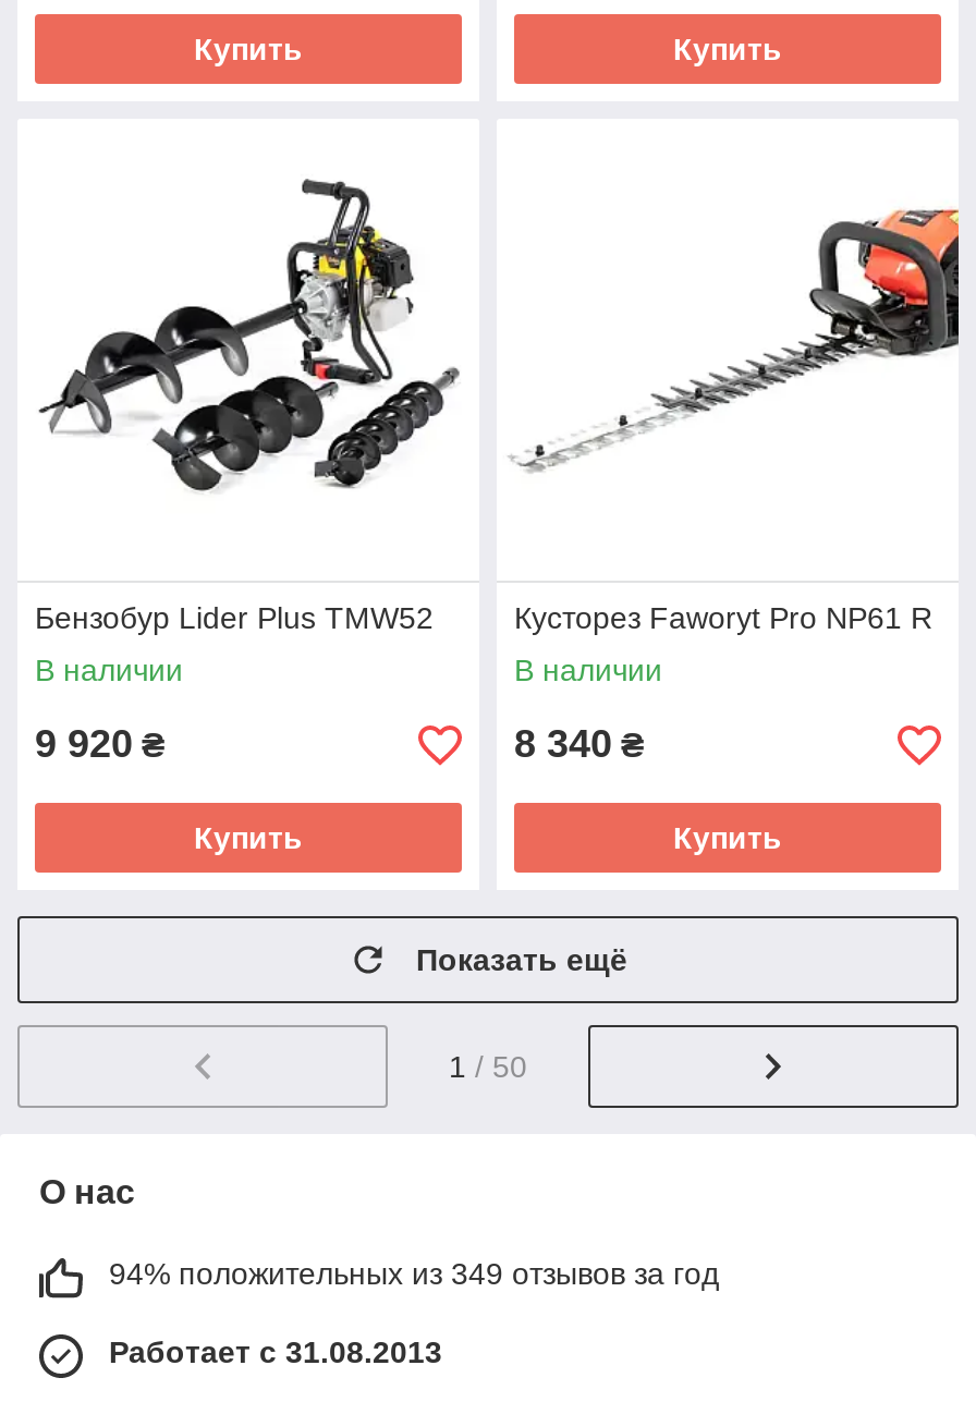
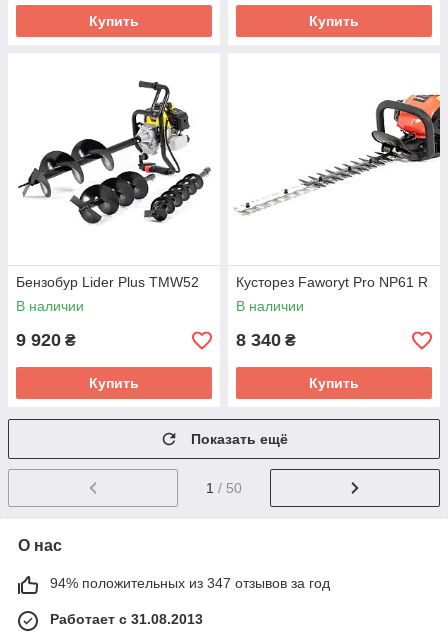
- 94% положительных из 349 отзывов за год
+ 94% положительных из 347 отзывов за год
